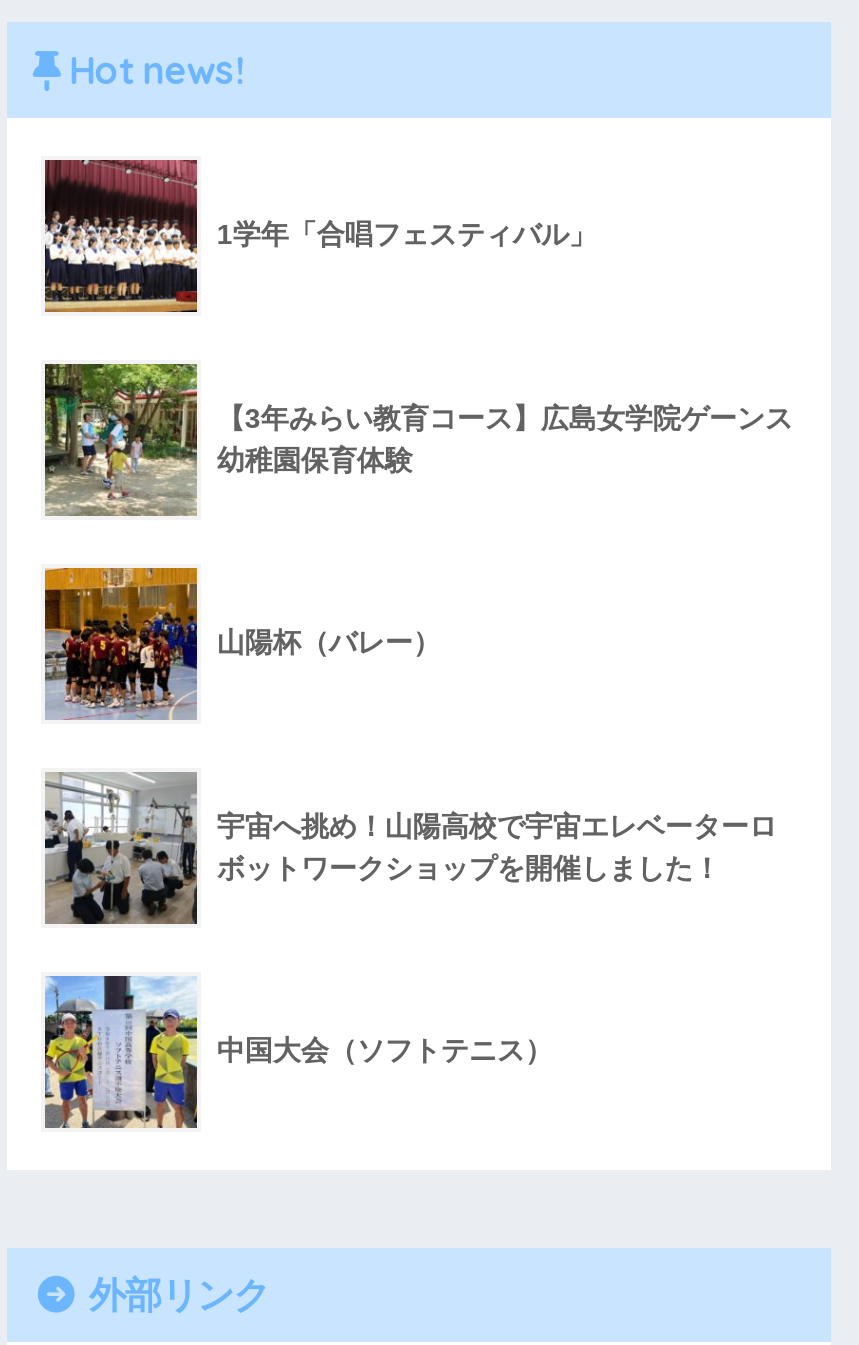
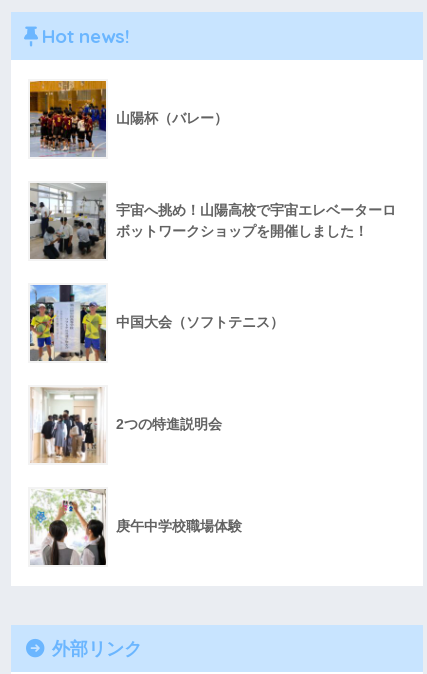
- [image]
- 1学年「合唱フェスティバル」

- [image]
- 【3年みらい教育コース】広島女学院ゲーンス
- 幼稚園保育体験

moved up: [image] | 山陽杯（バレー） | 宇宙へ挑め！山陽高校で宇宙エレベーターロ | ボットワークショップを開催しました！ | 中国大会（ソフトテニス）

+ [image]
+ 庚午中学校職場体験

+ [image]
+ 2つの特進説明会
